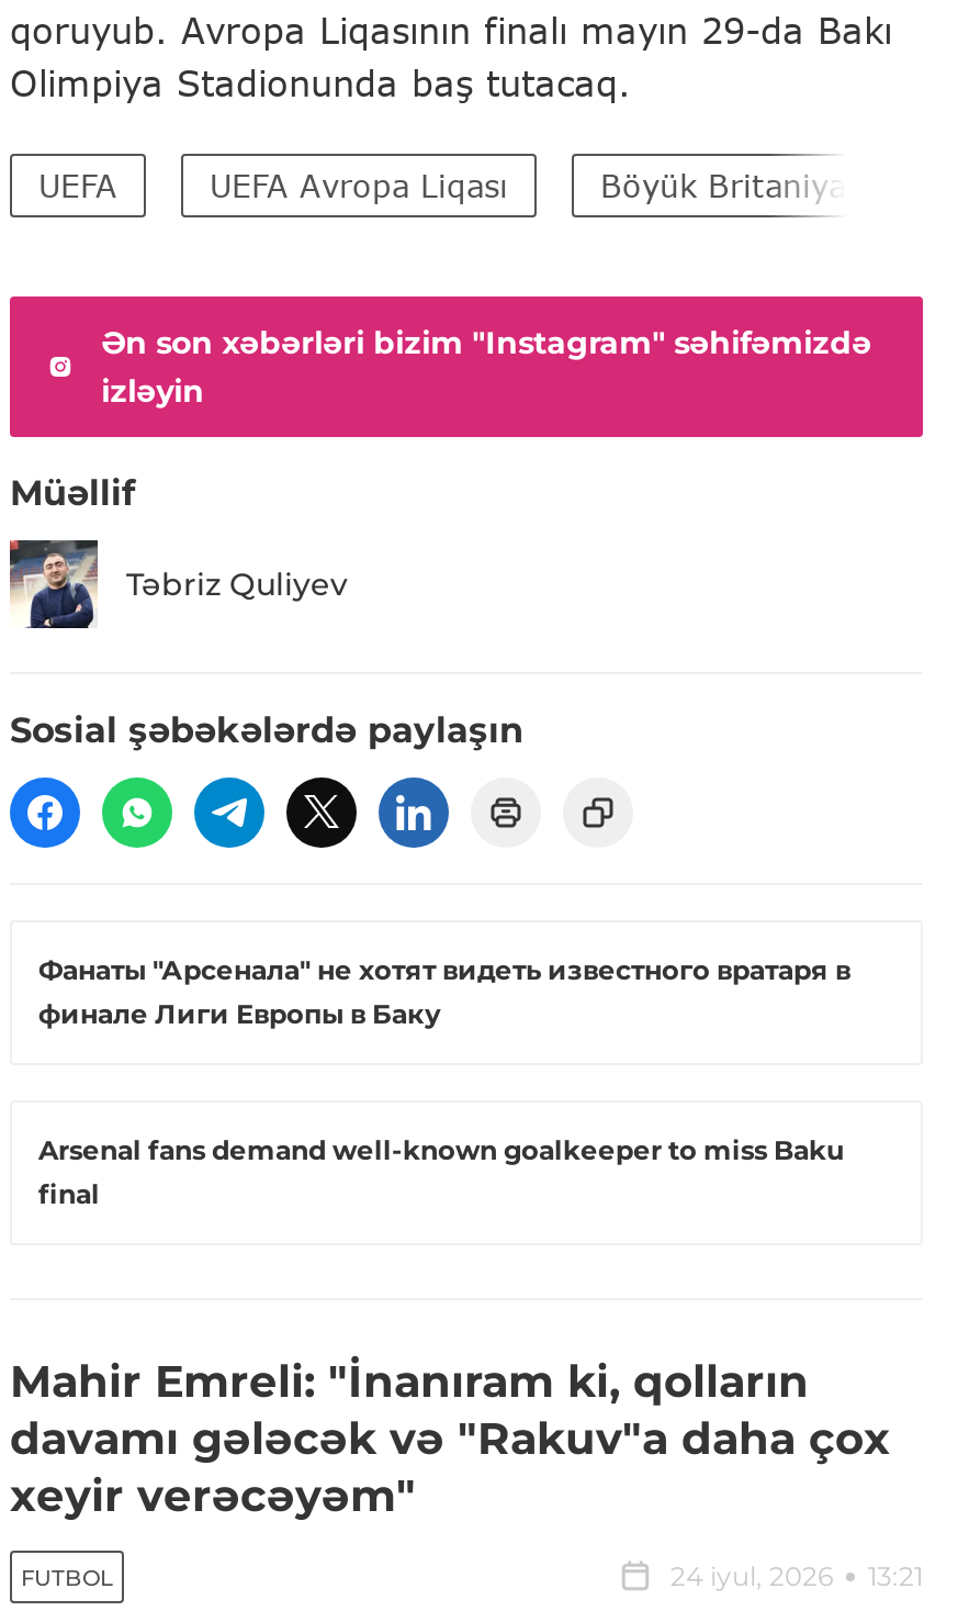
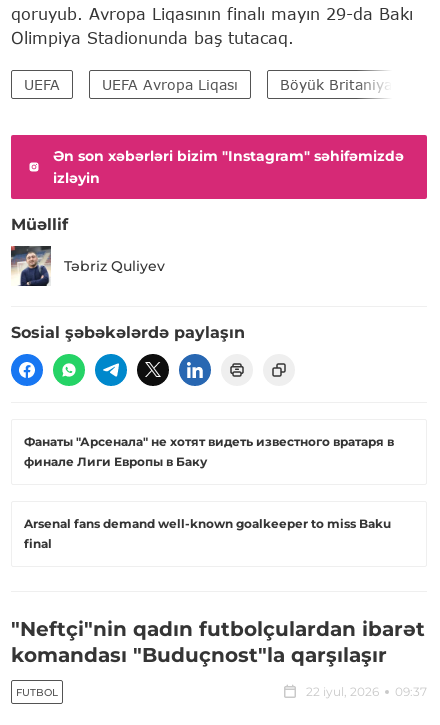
- Mahir Emreli: "İnanıram ki, qolların
- davamı gələcək və "Rakuv"a daha çox
- xeyir verəcəyəm"
+ "Neftçi"nin qadın futbolçulardan ibarət
+ komandası "Buduçnost"la qarşılaşır

- 24 iyul, 2026
- 13:21
+ 22 iyul, 2026
+ 09:37
